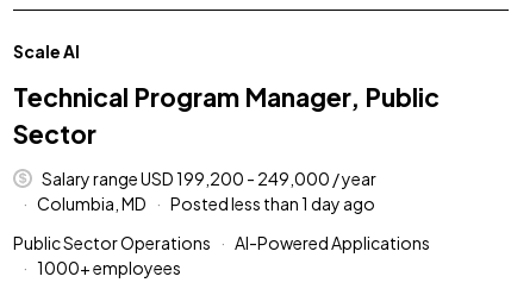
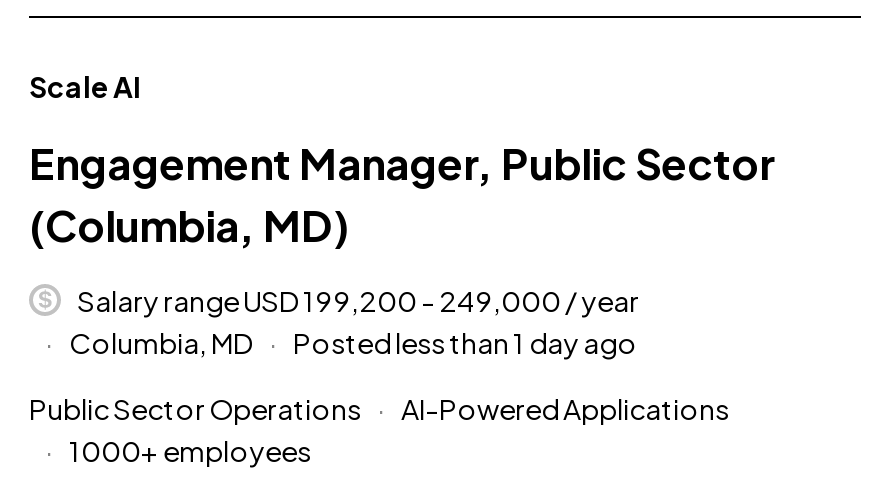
- Technical Program Manager, Public
- Sector
+ Engagement Manager, Public Sector
+ (Columbia, MD)
